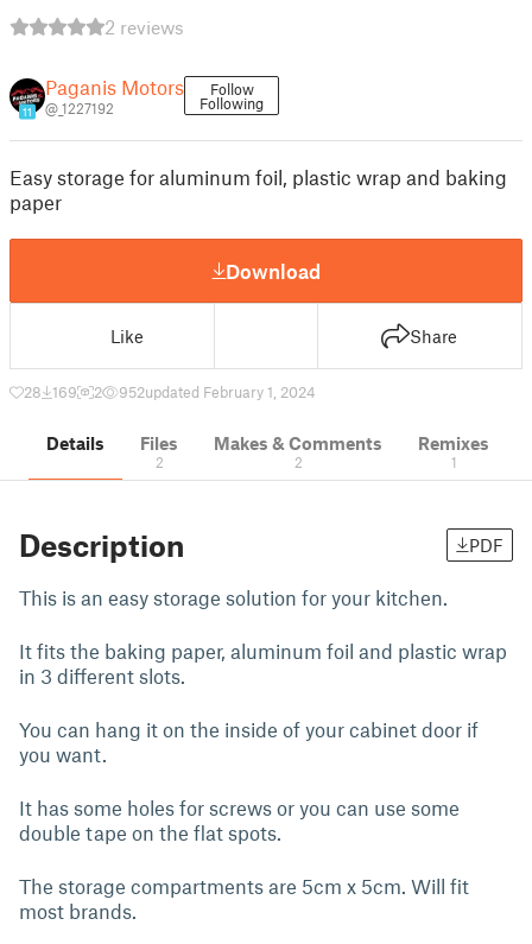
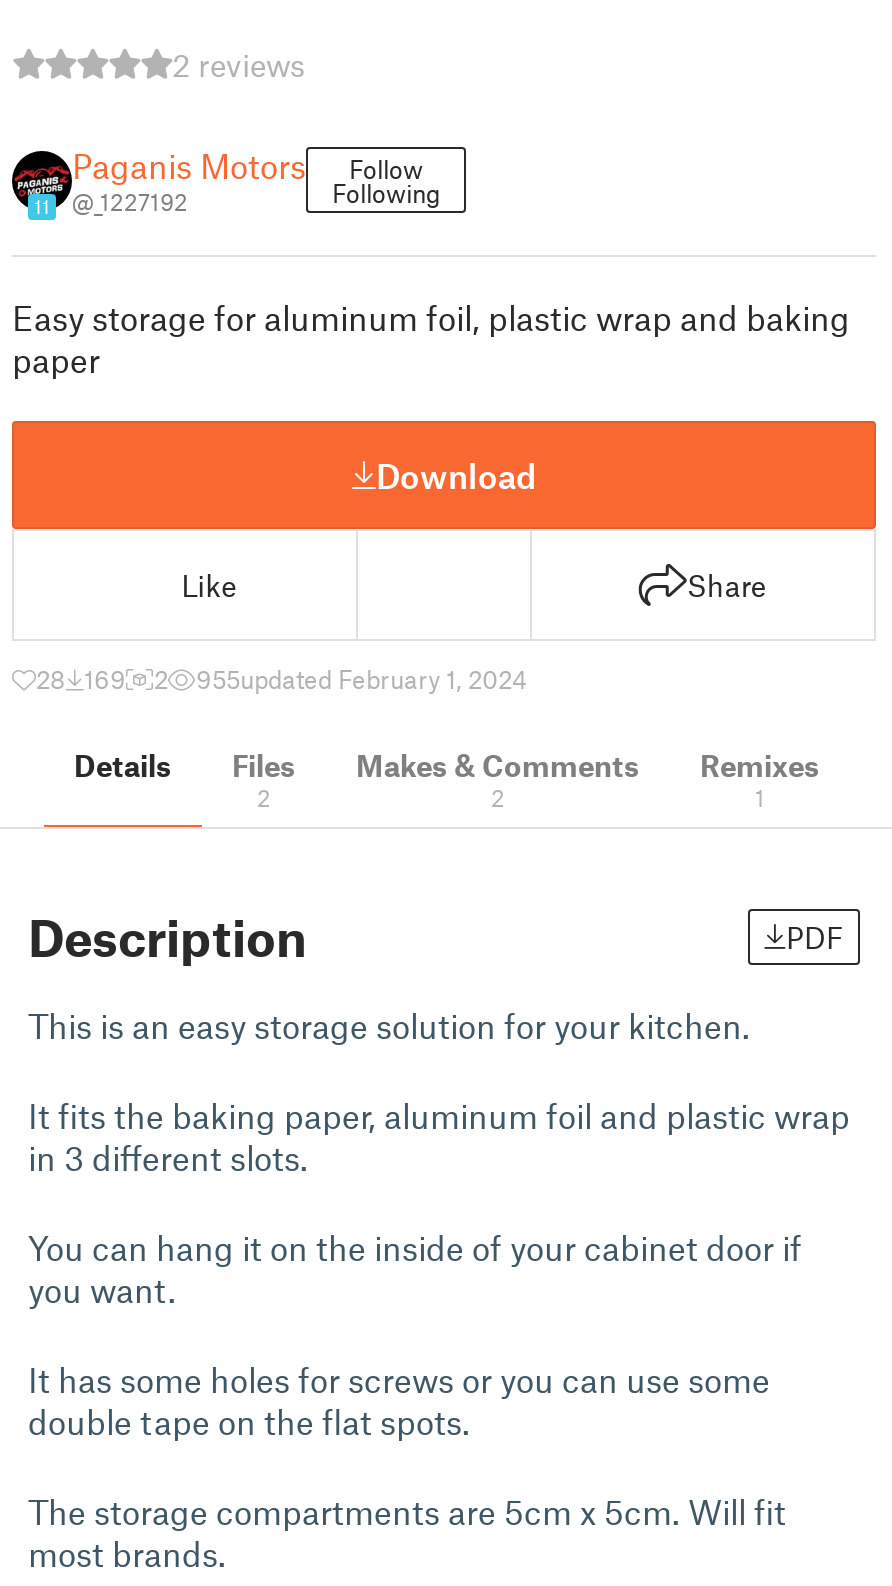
- 952updated February 1, 2024
+ 955updated February 1, 2024
